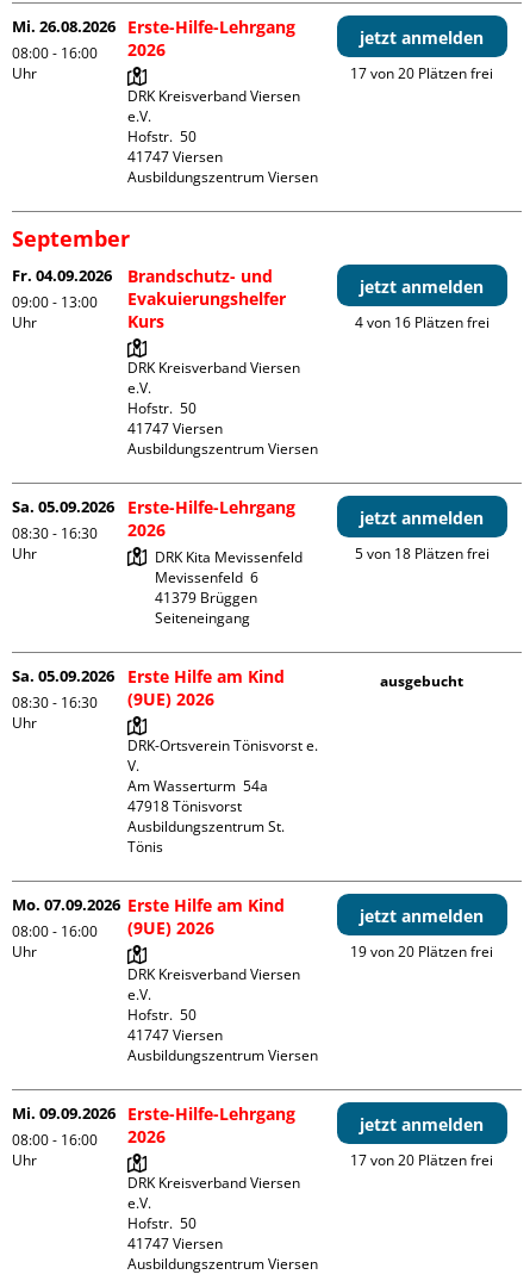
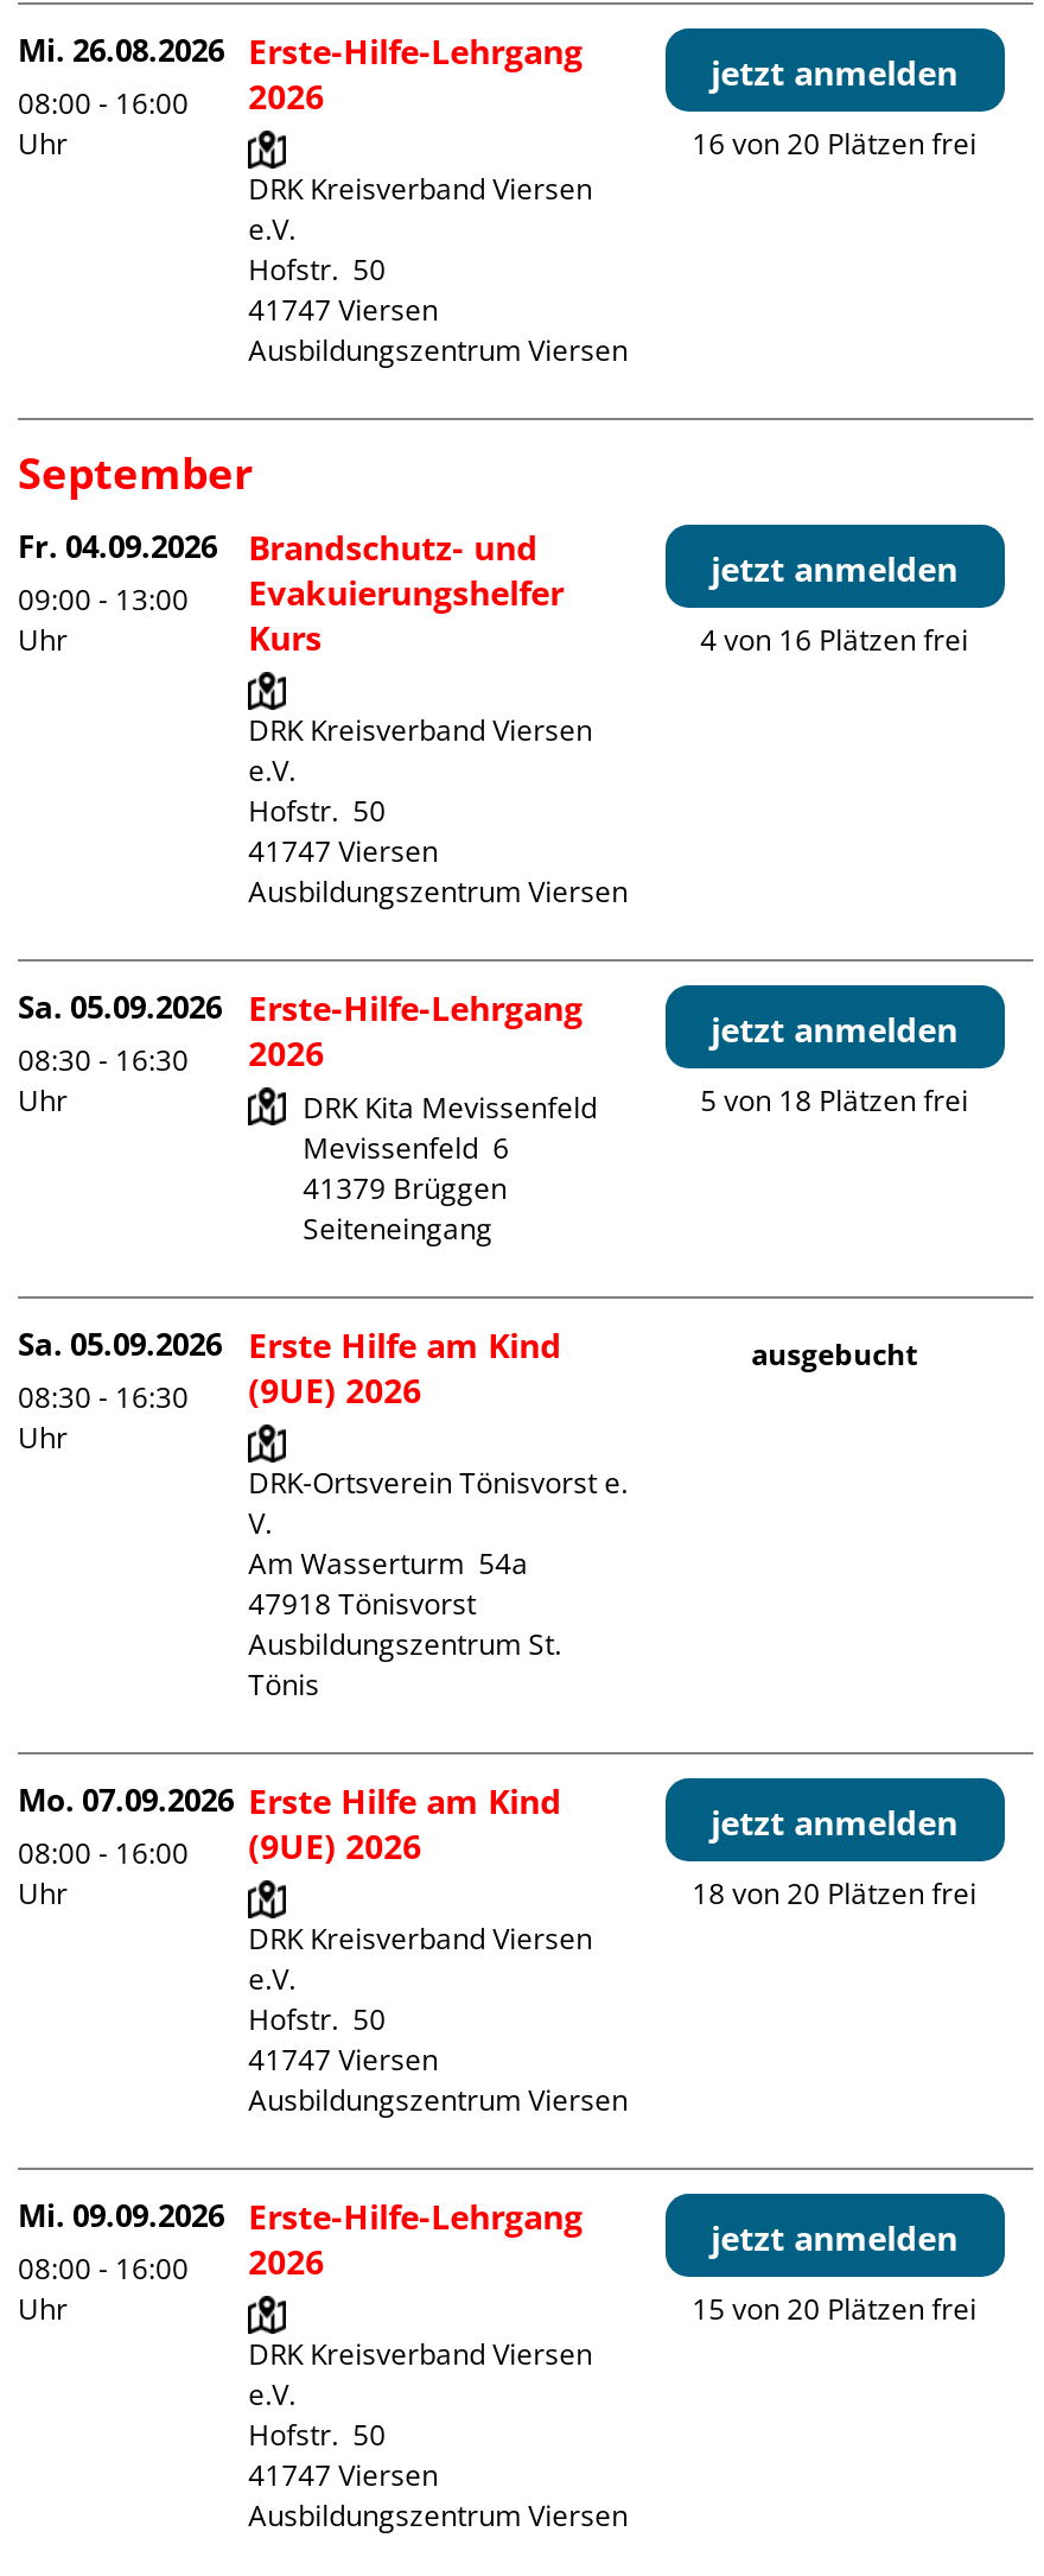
- 17 von 20 Plätzen frei
+ 16 von 20 Plätzen frei

- 19 von 20 Plätzen frei
+ 18 von 20 Plätzen frei

- 17 von 20 Plätzen frei
+ 15 von 20 Plätzen frei
